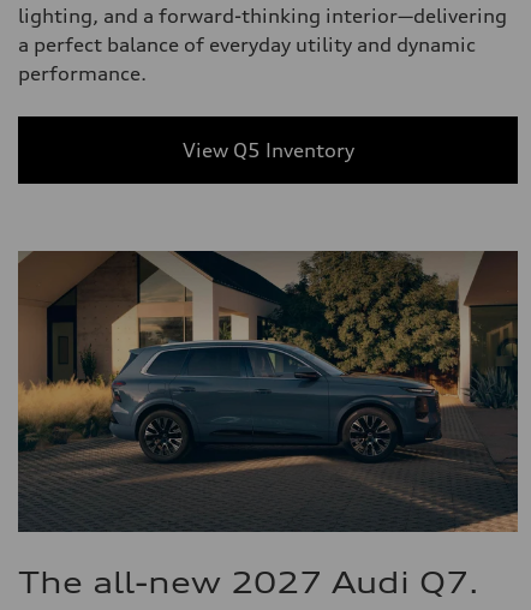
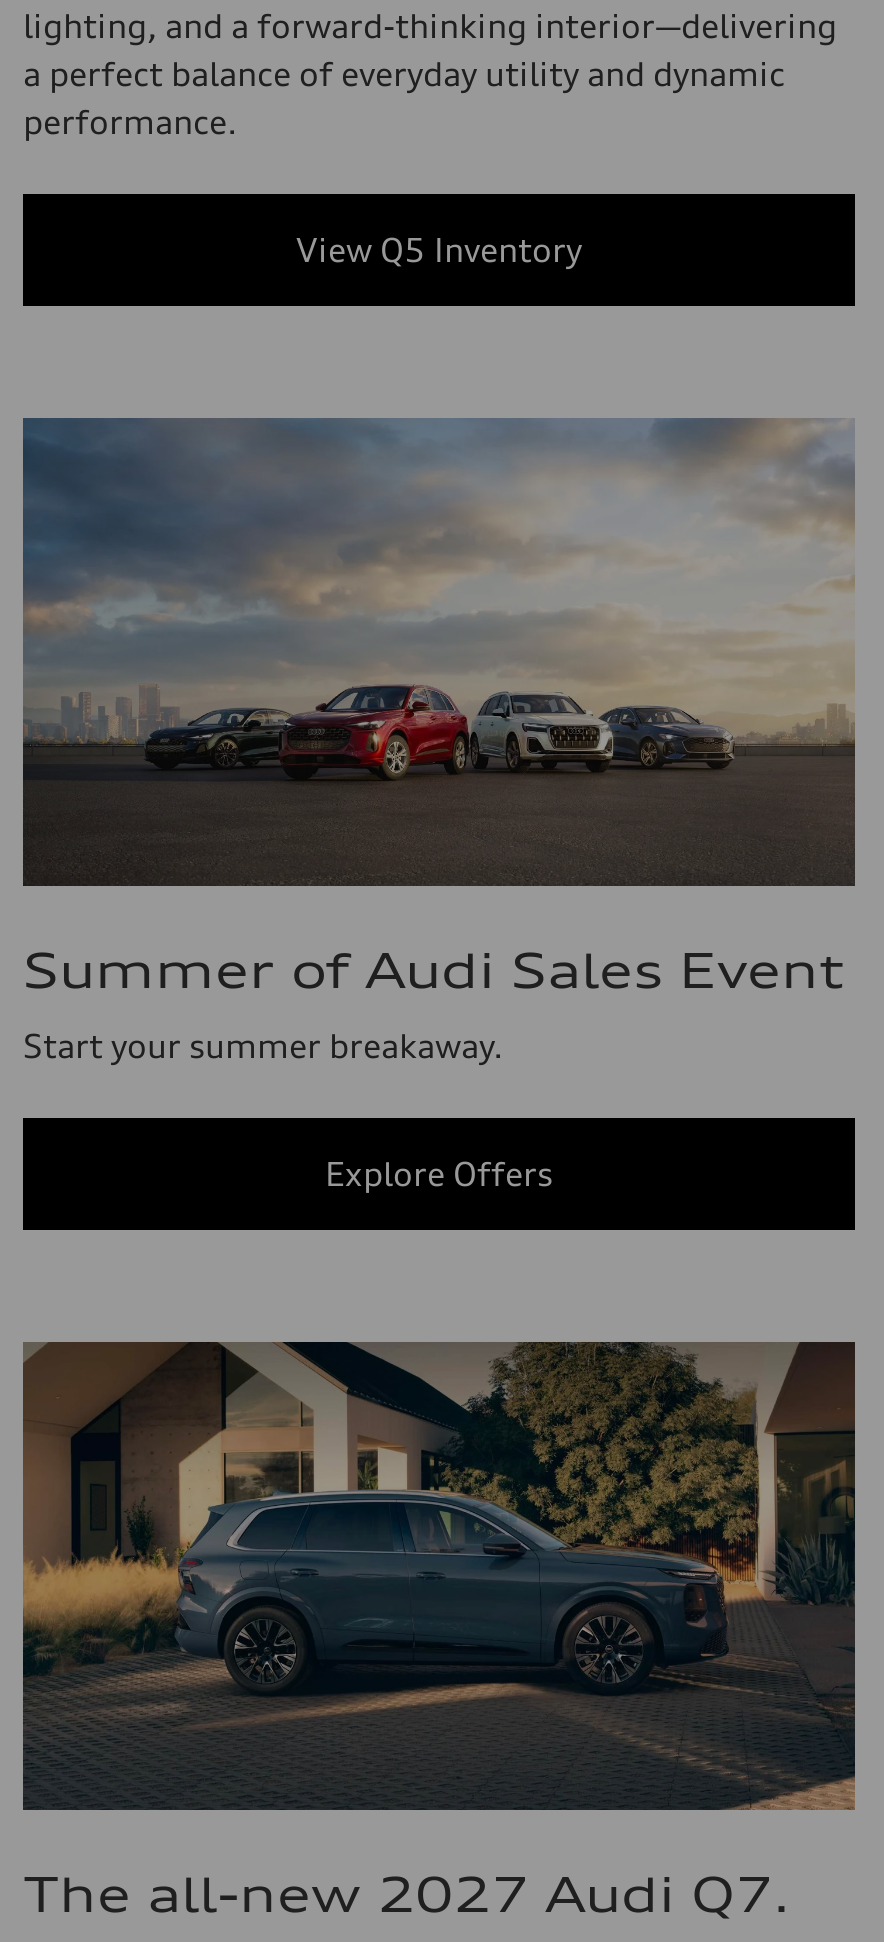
+ [image]
+ Summer of Audi Sales Event
+ Start your summer breakaway.
+ Explore Offers
